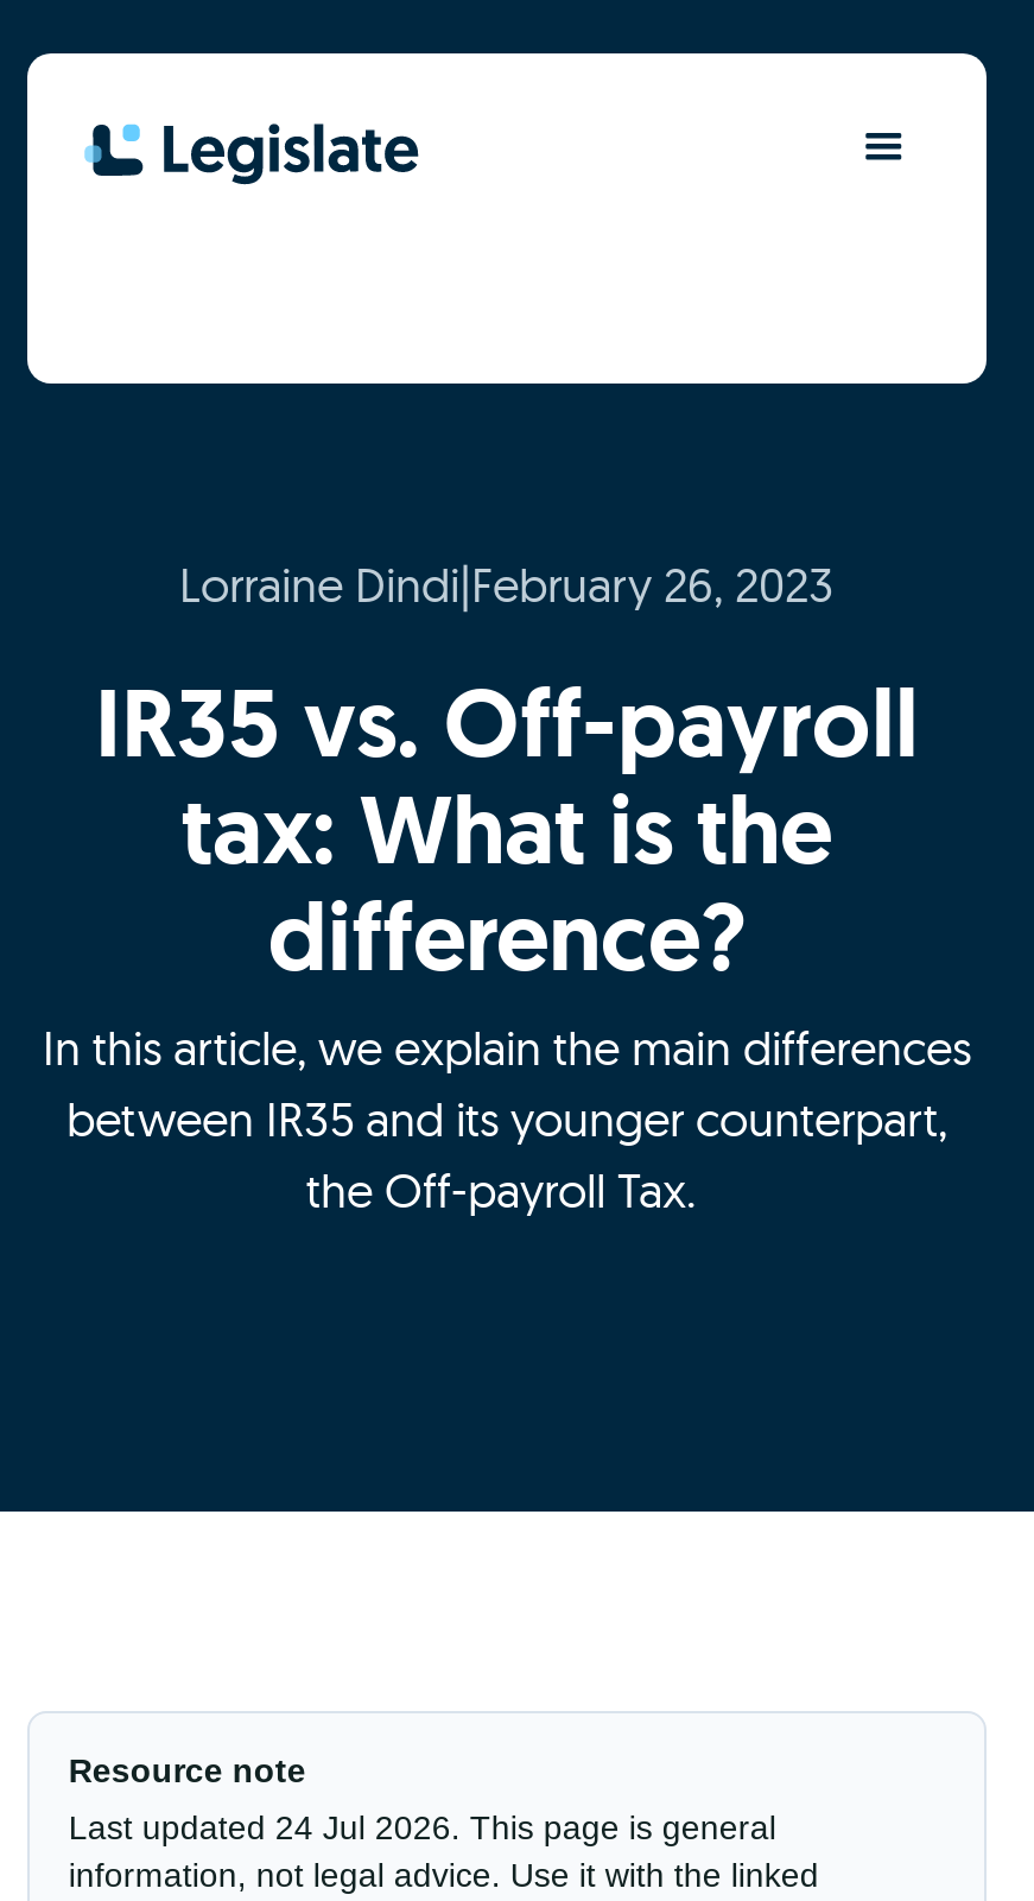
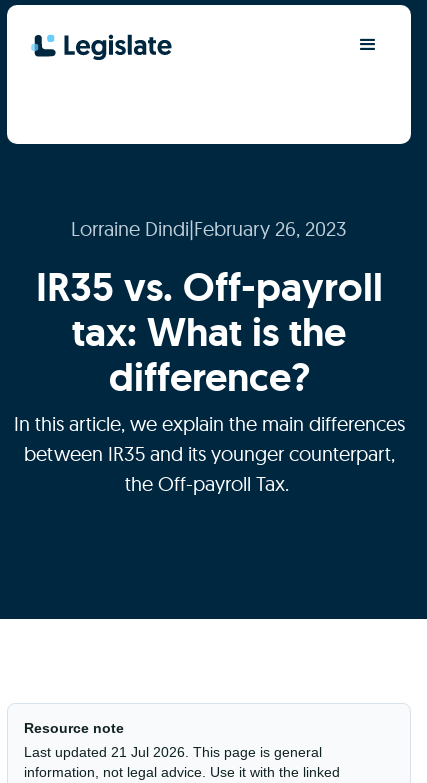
- Last updated 24 Jul 2026. This page is general
+ Last updated 21 Jul 2026. This page is general
